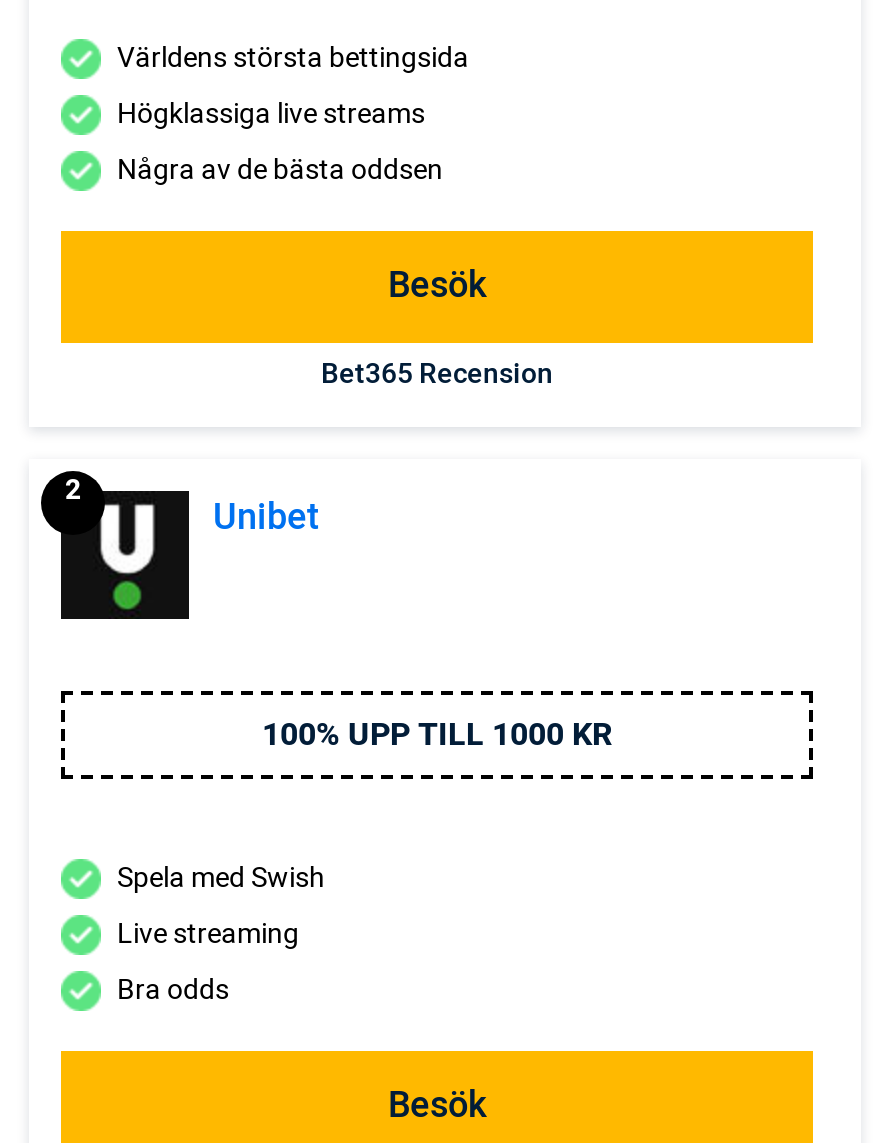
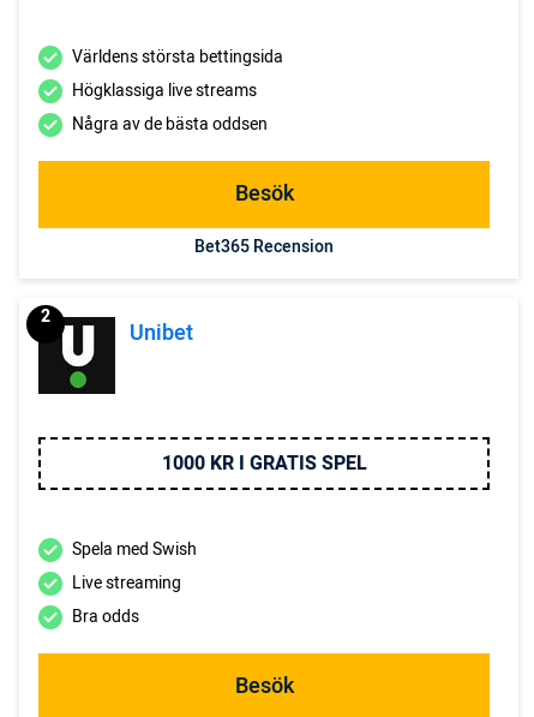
- 100% UPP TILL 1000 KR
+ 1000 KR I GRATIS SPEL
